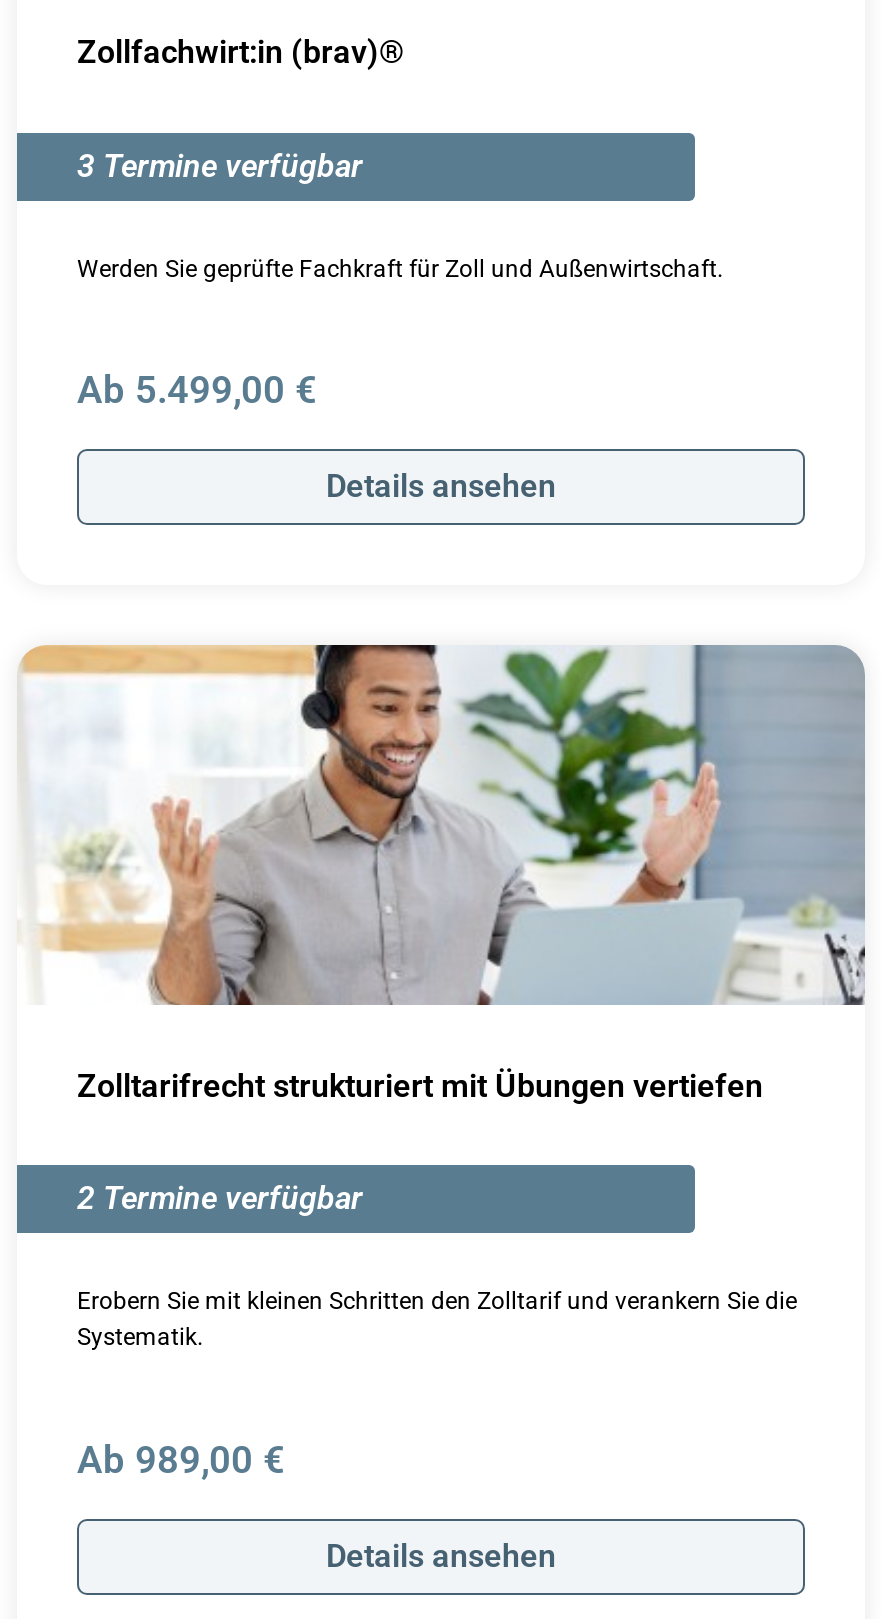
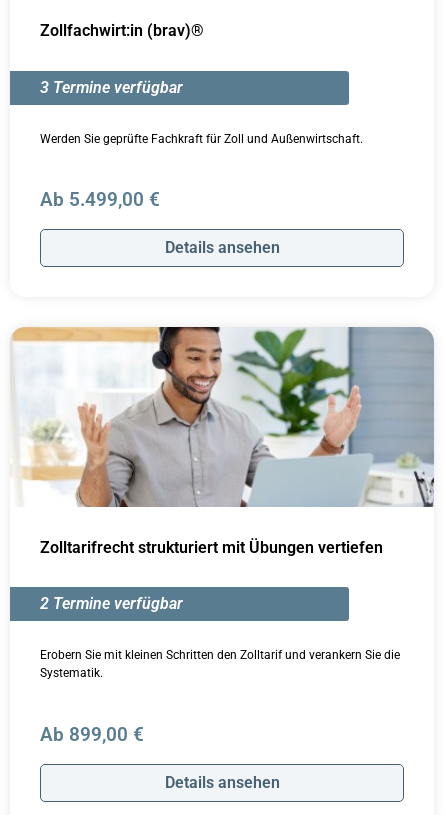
- Ab 989,00 €
+ Ab 899,00 €
